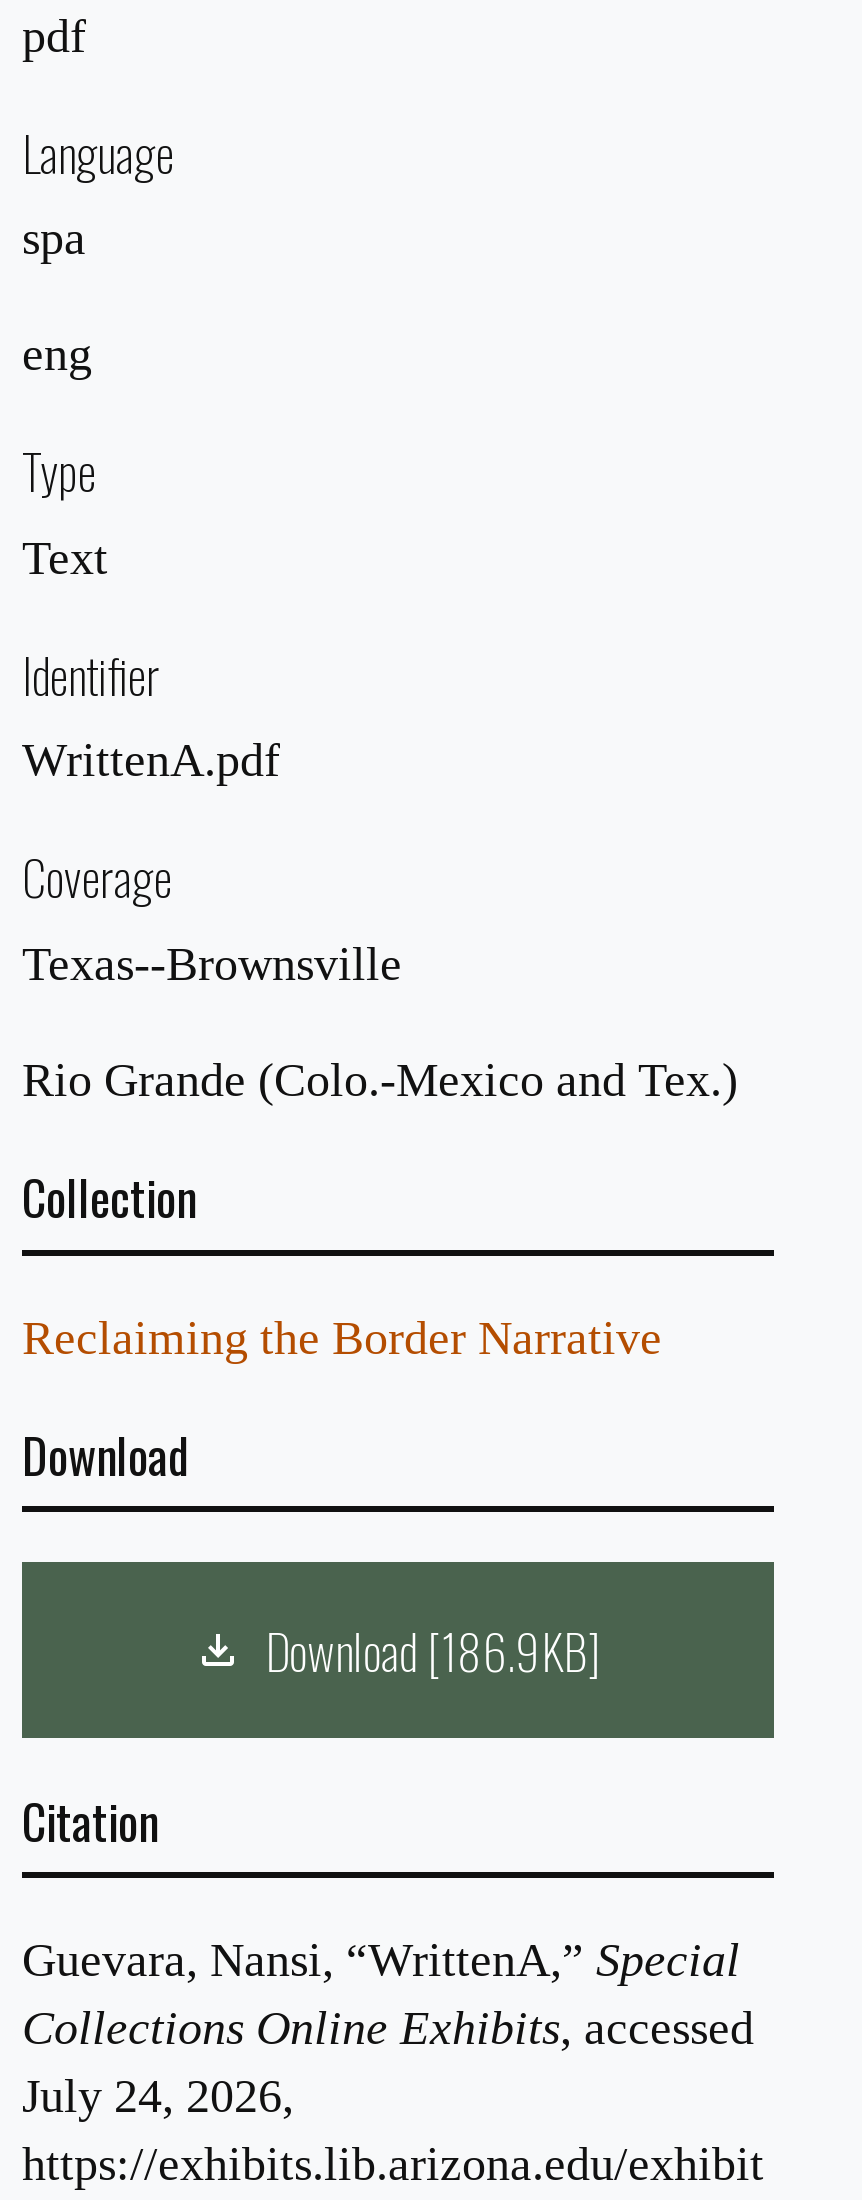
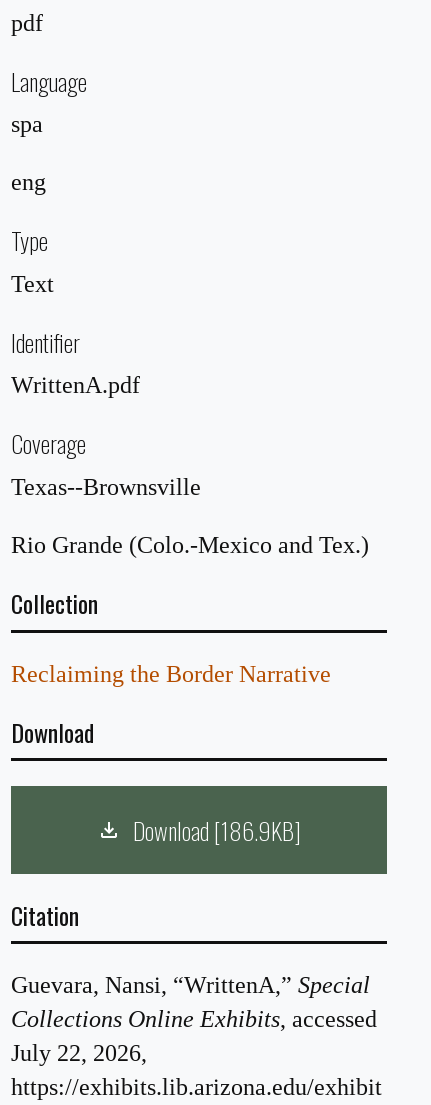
- July 24, 2026,
+ July 22, 2026,
